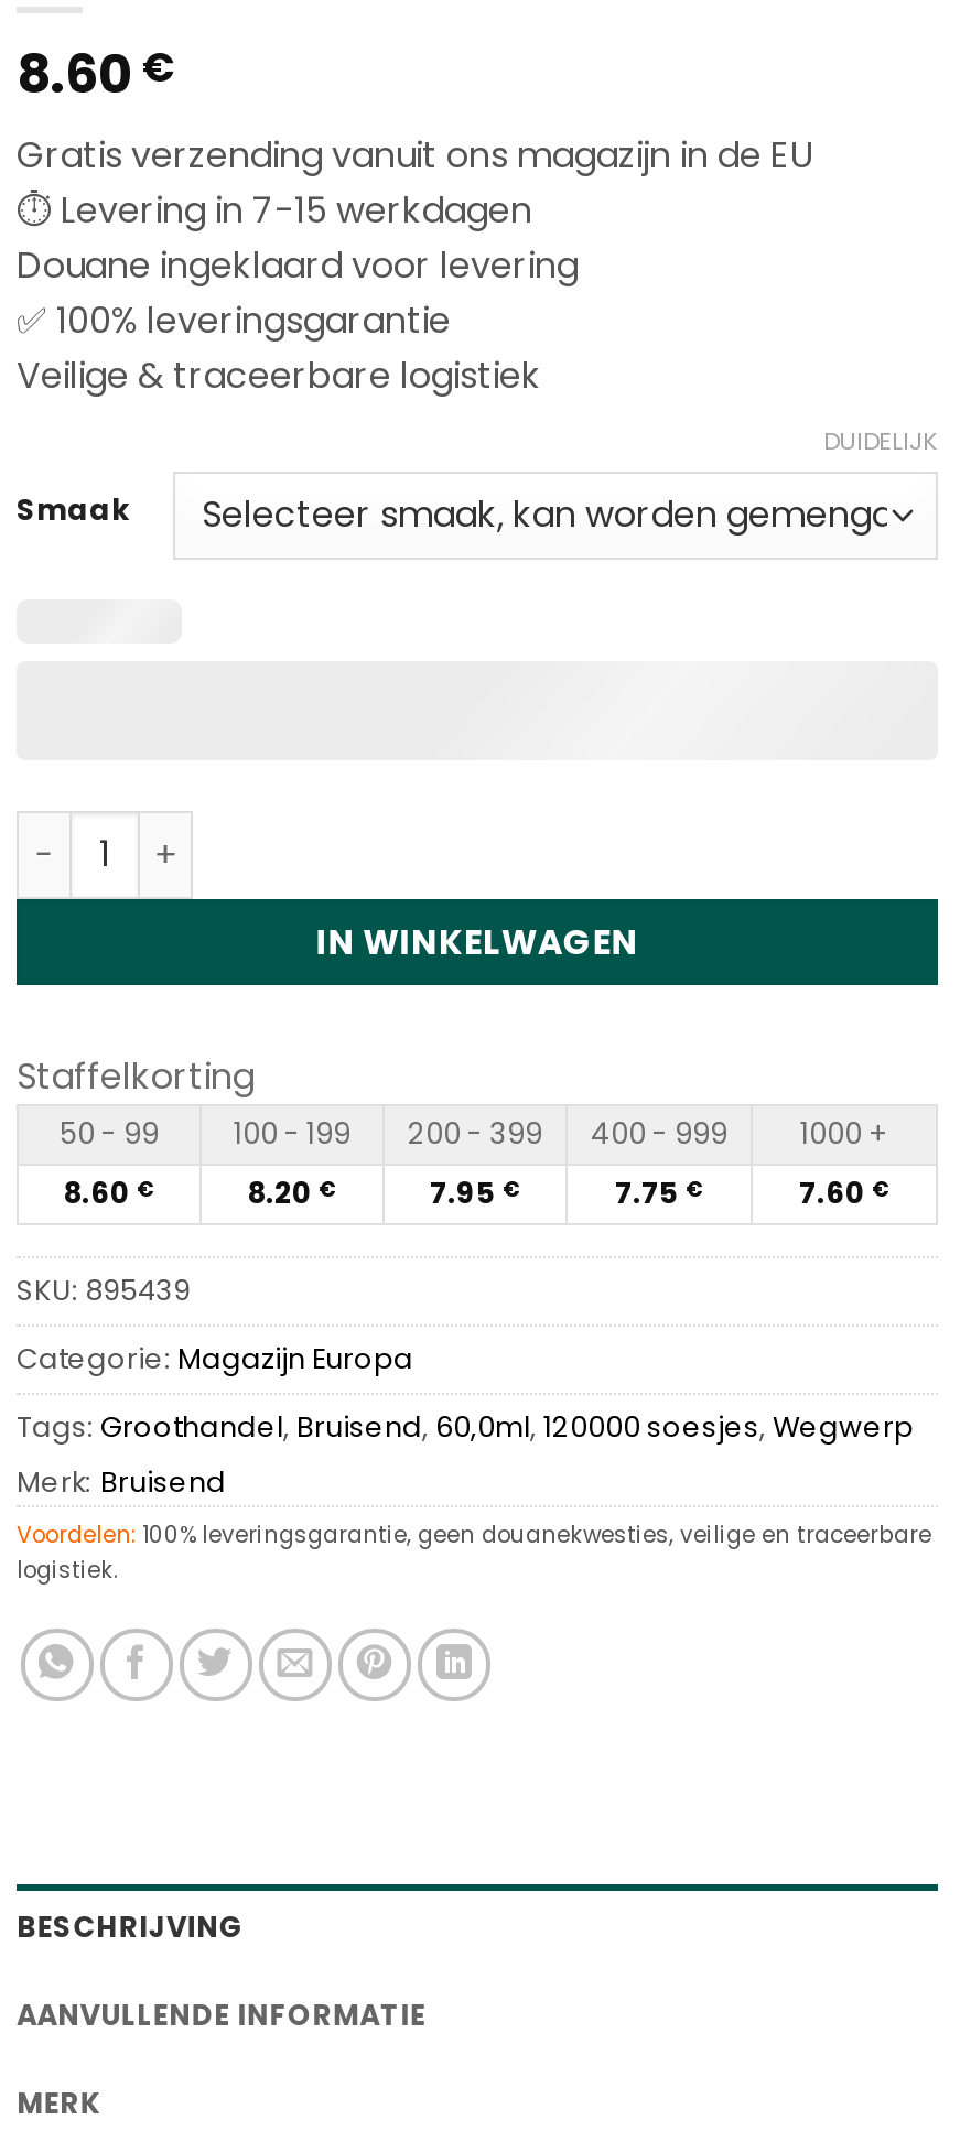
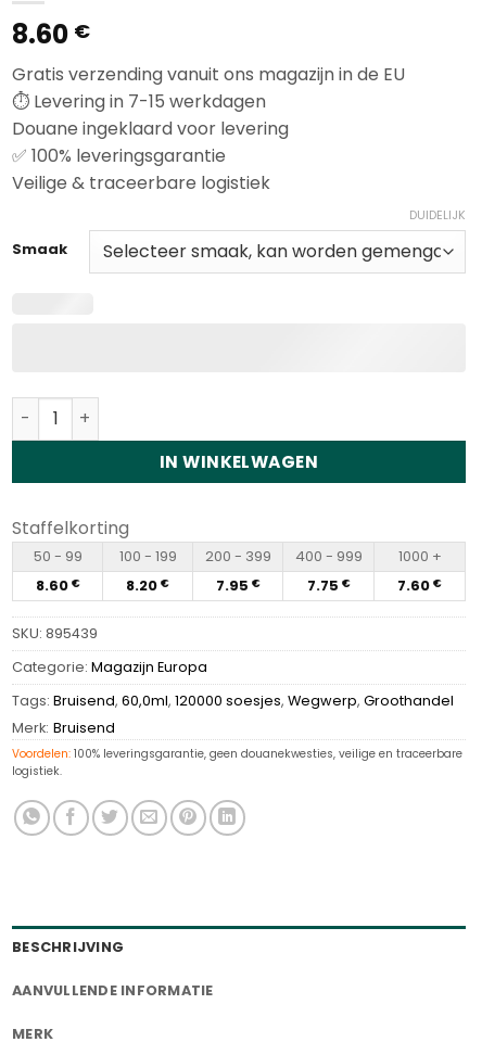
- Tags: Groothandel, Bruisend, 60,0ml, 120000 soesjes, Wegwerp
+ Tags: Bruisend, 60,0ml, 120000 soesjes, Wegwerp, Groothandel
